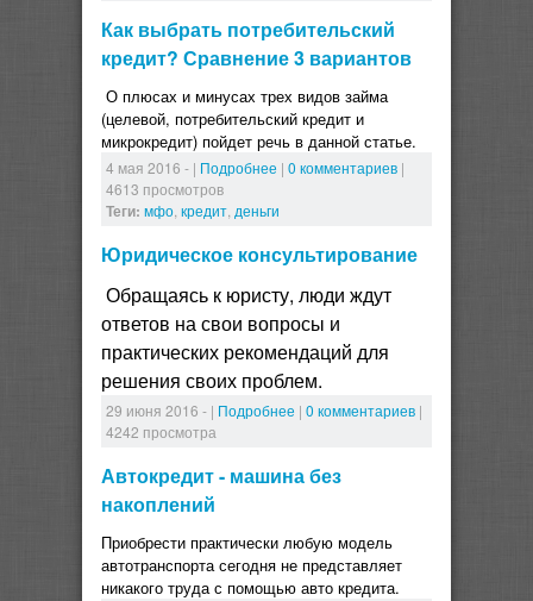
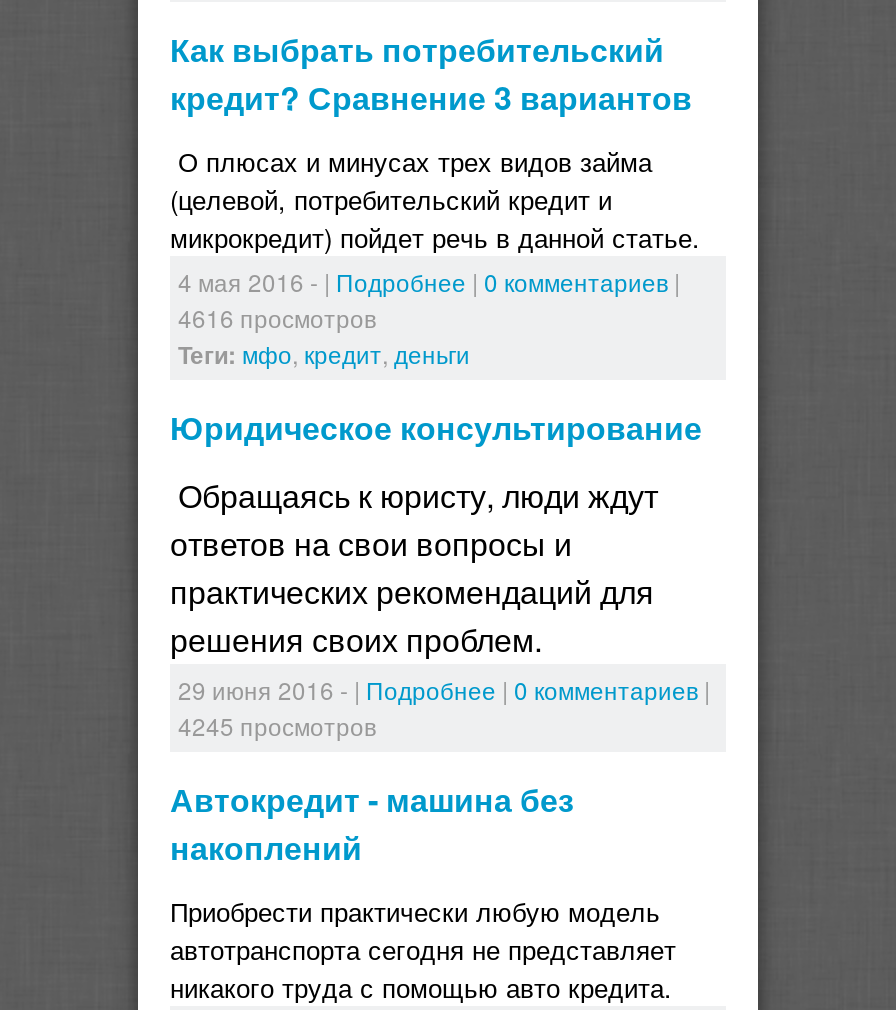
- 4613 просмотров
+ 4616 просмотров

- 4242 просмотра
+ 4245 просмотров
